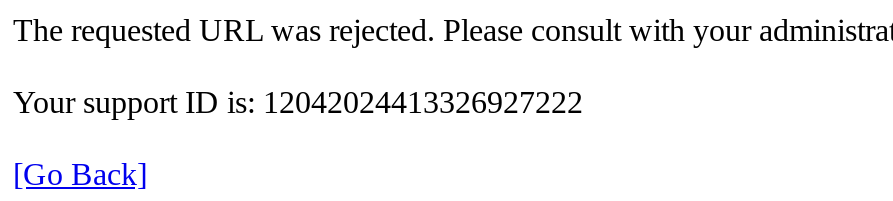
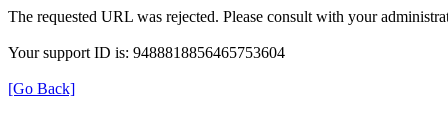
- Your support ID is: 12042024413326927222
+ Your support ID is: 9488818856465753604
